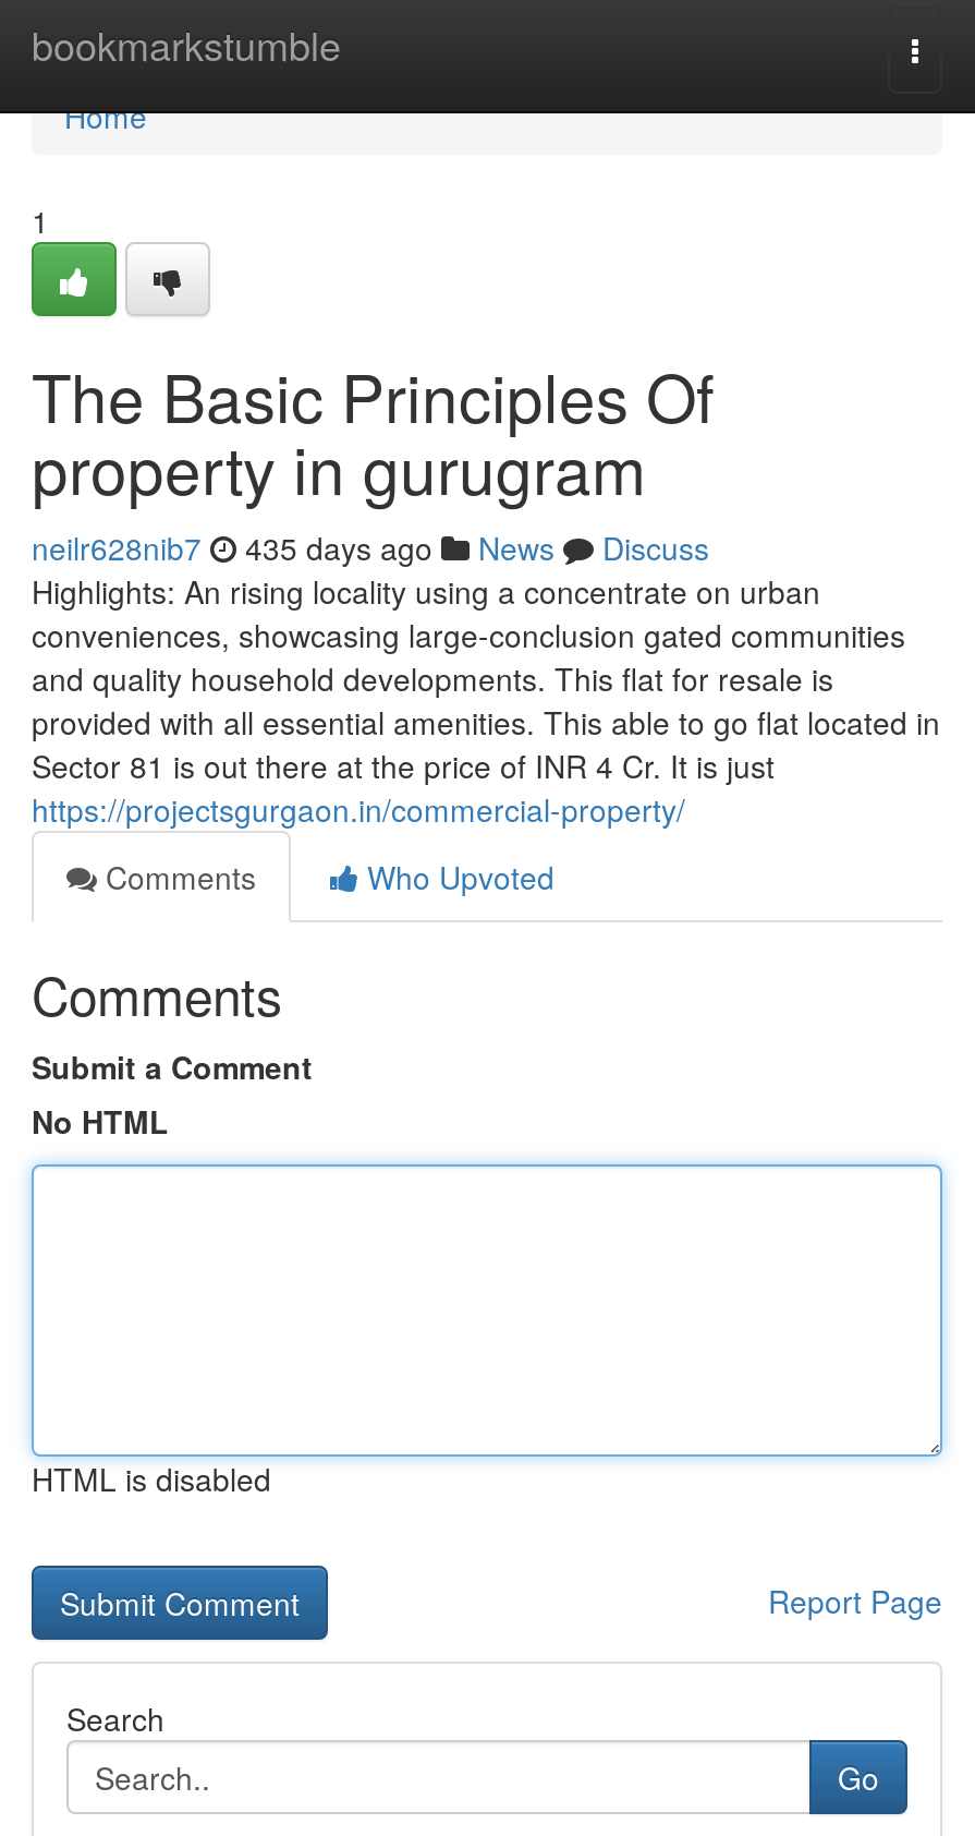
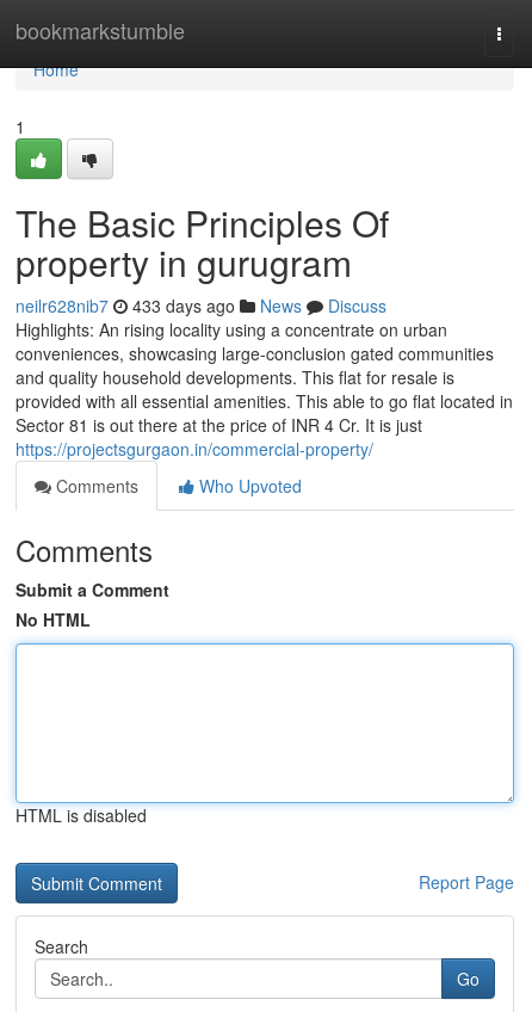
- neilr628nib7 435 days ago News Discuss
+ neilr628nib7 433 days ago News Discuss
